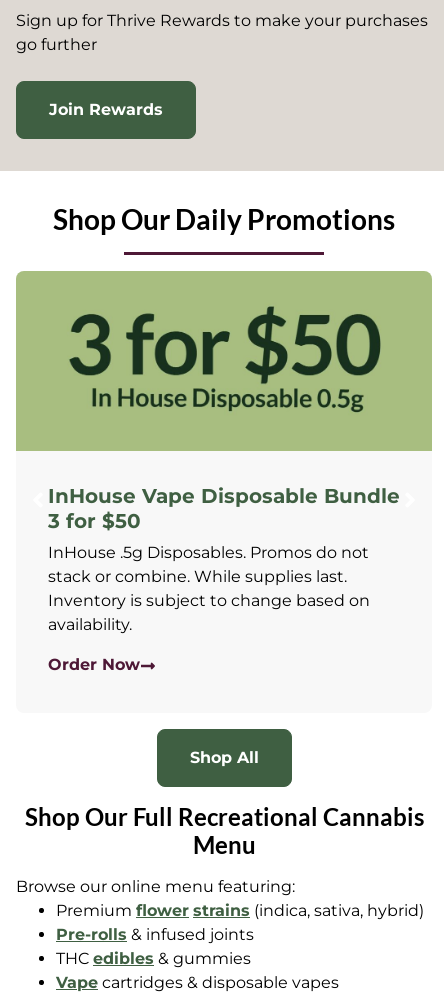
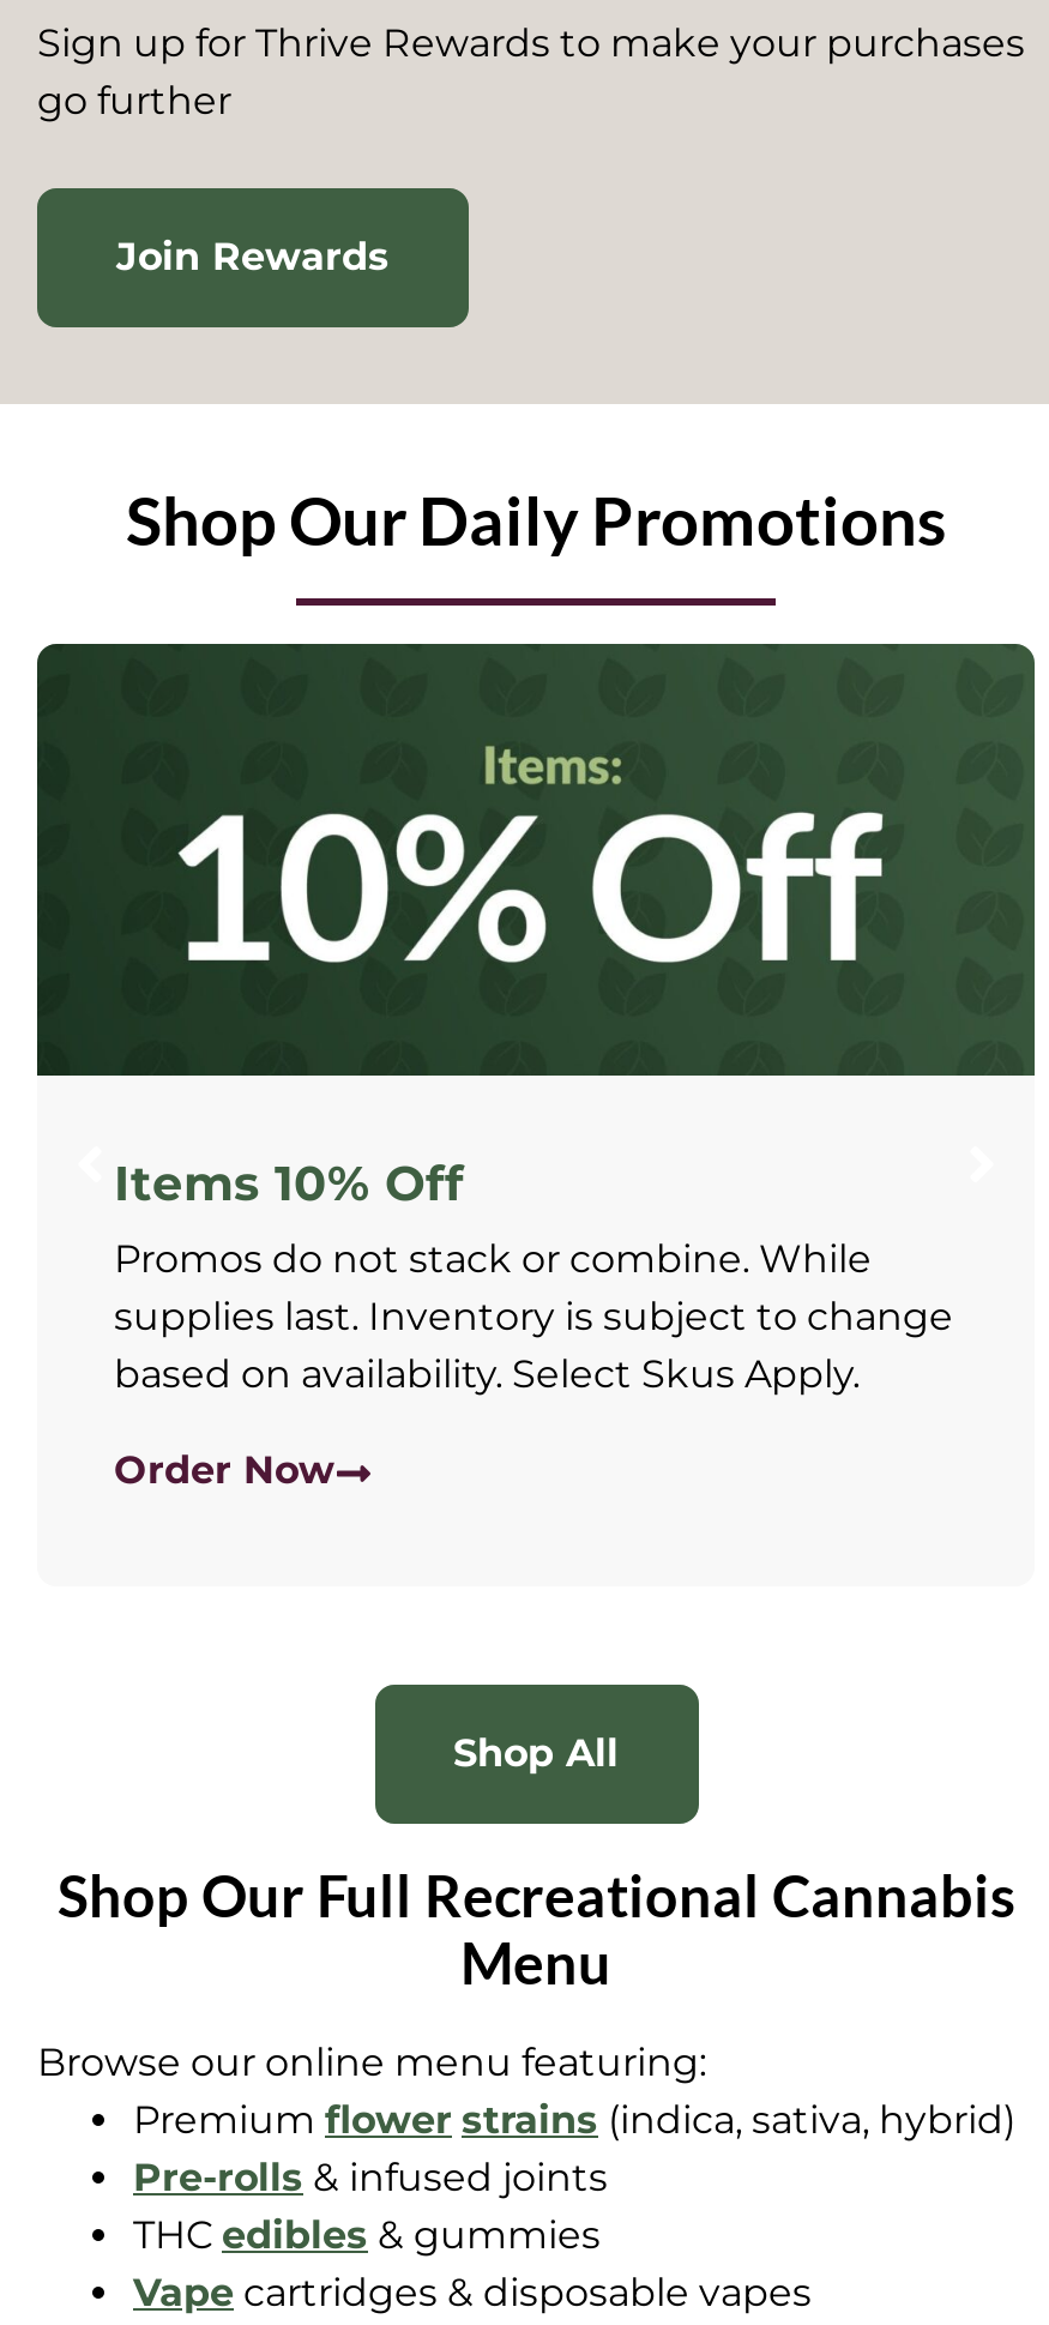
- [image]
- InHouse Vape Disposable Bundle
- 3 for $50
- InHouse .5g Disposables. Promos do not
- stack or combine. While supplies last.
- Inventory is subject to change based on
- availability.
+ [image]
+ Items 10% Off
+ Promos do not stack or combine. While
+ supplies last. Inventory is subject to change
+ based on availability. Select Skus Apply.

moved up: Order Now
